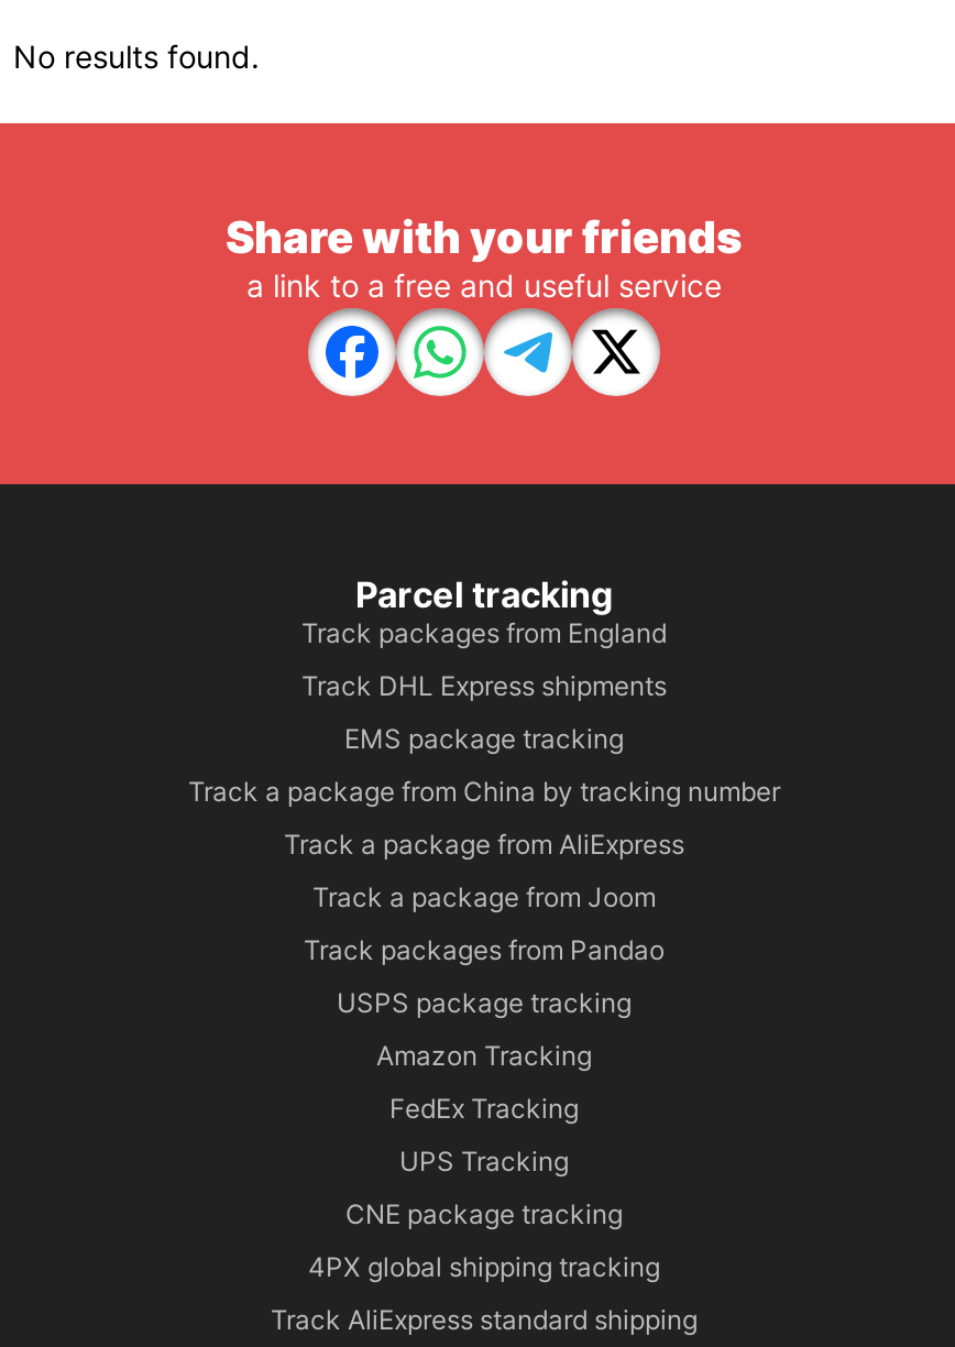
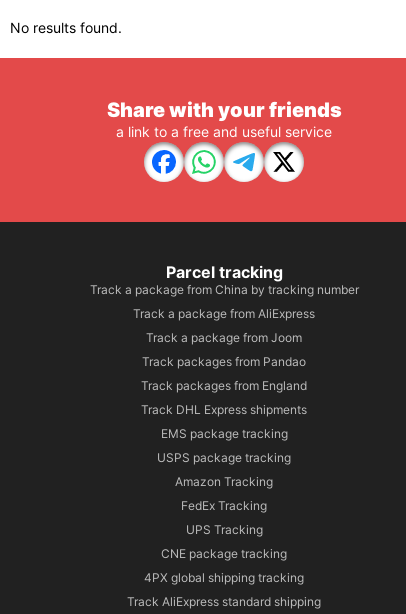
moved down: Track packages from England | Track DHL Express shipments | EMS package tracking

moved up: Track a package from China by tracking number | Track a package from AliExpress | Track a package from Joom | Track packages from Pandao
